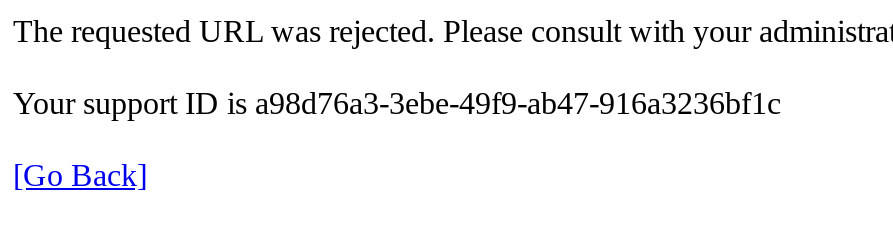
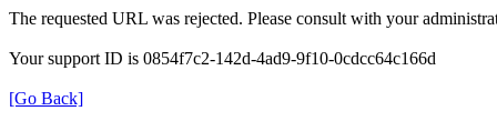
- Your support ID is a98d76a3-3ebe-49f9-ab47-916a3236bf1c
+ Your support ID is 0854f7c2-142d-4ad9-9f10-0cdcc64c166d
